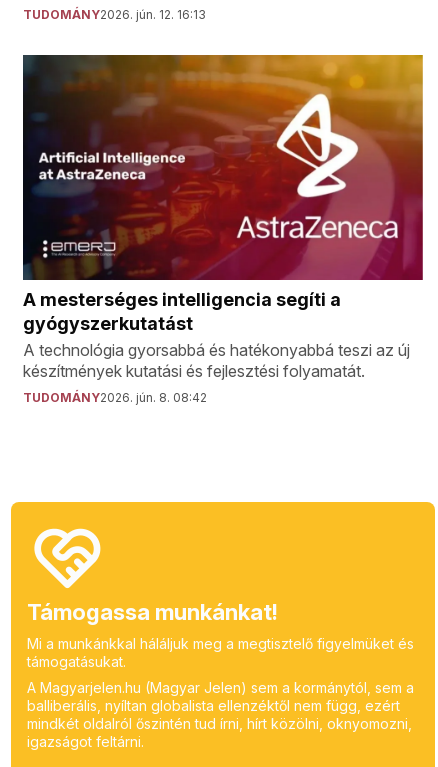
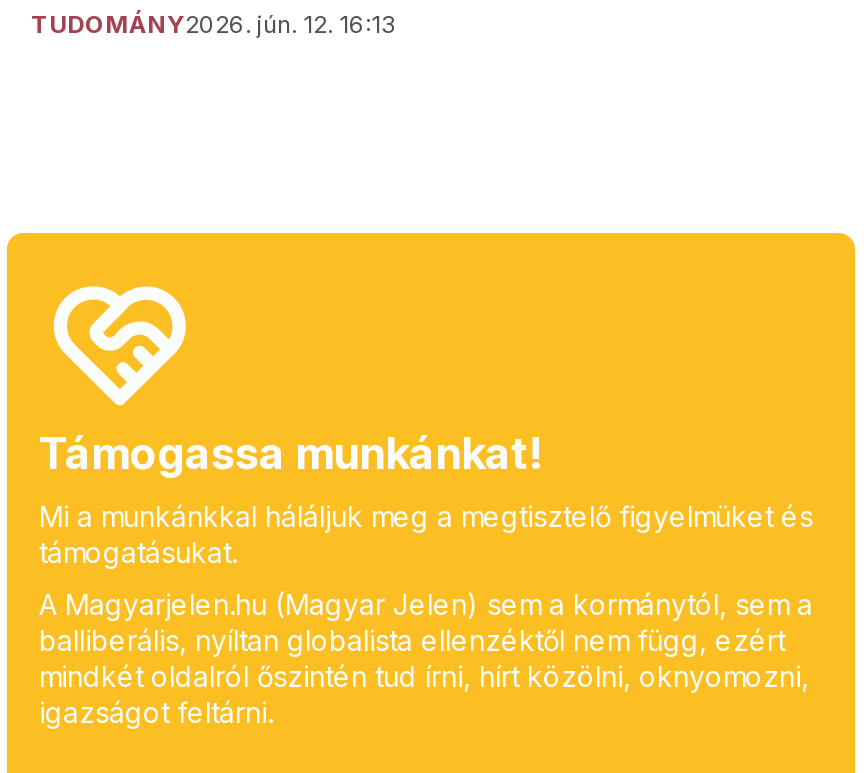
- [image]
- A mesterséges intelligencia segíti a
- gyógyszerkutatást
- A technológia gyorsabbá és hatékonyabbá teszi az új
- készítmények kutatási és fejlesztési folyamatát.
- TUDOMÁNY2026. jún. 8. 08:42
